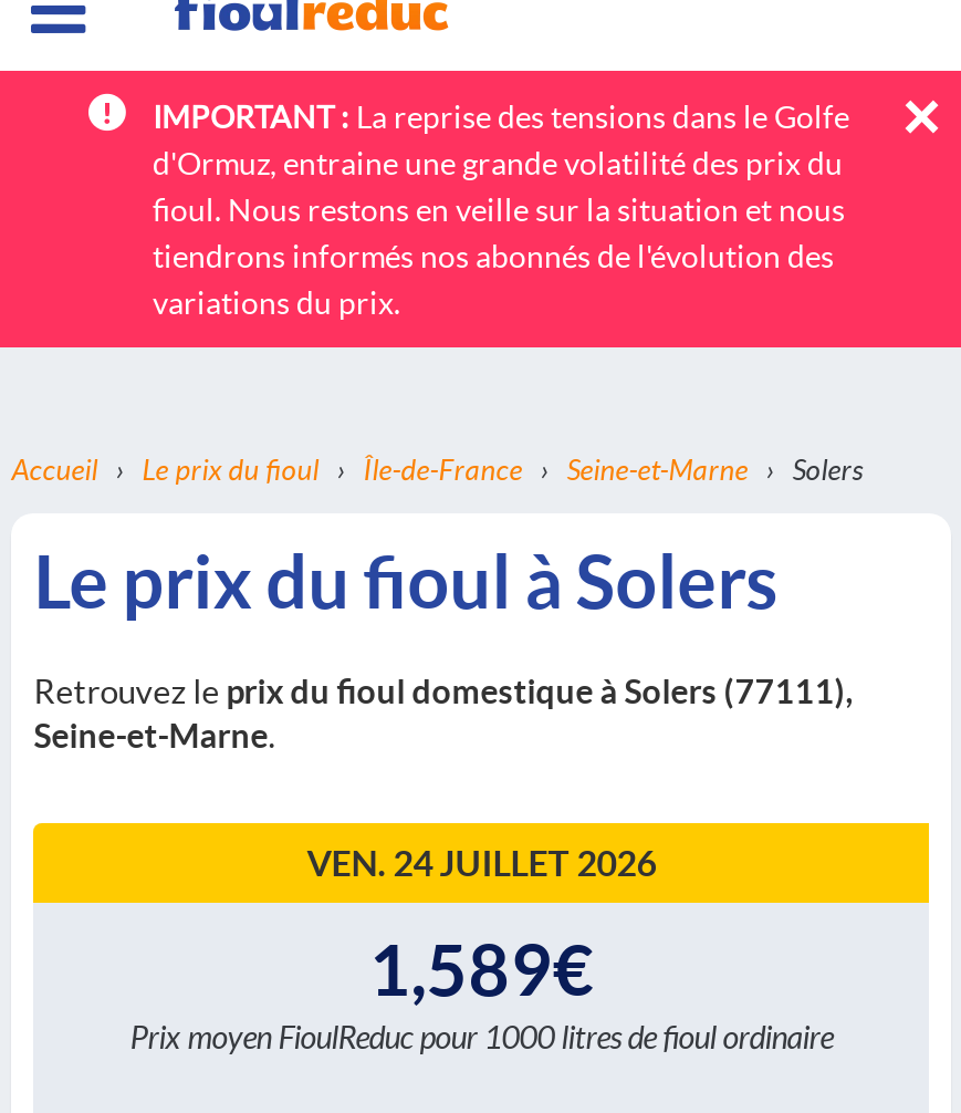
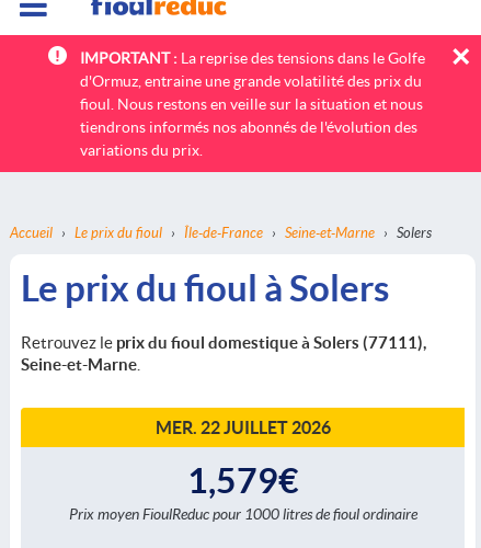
- VEN. 24 JUILLET 2026
+ MER. 22 JUILLET 2026

- 1,589€
+ 1,579€
